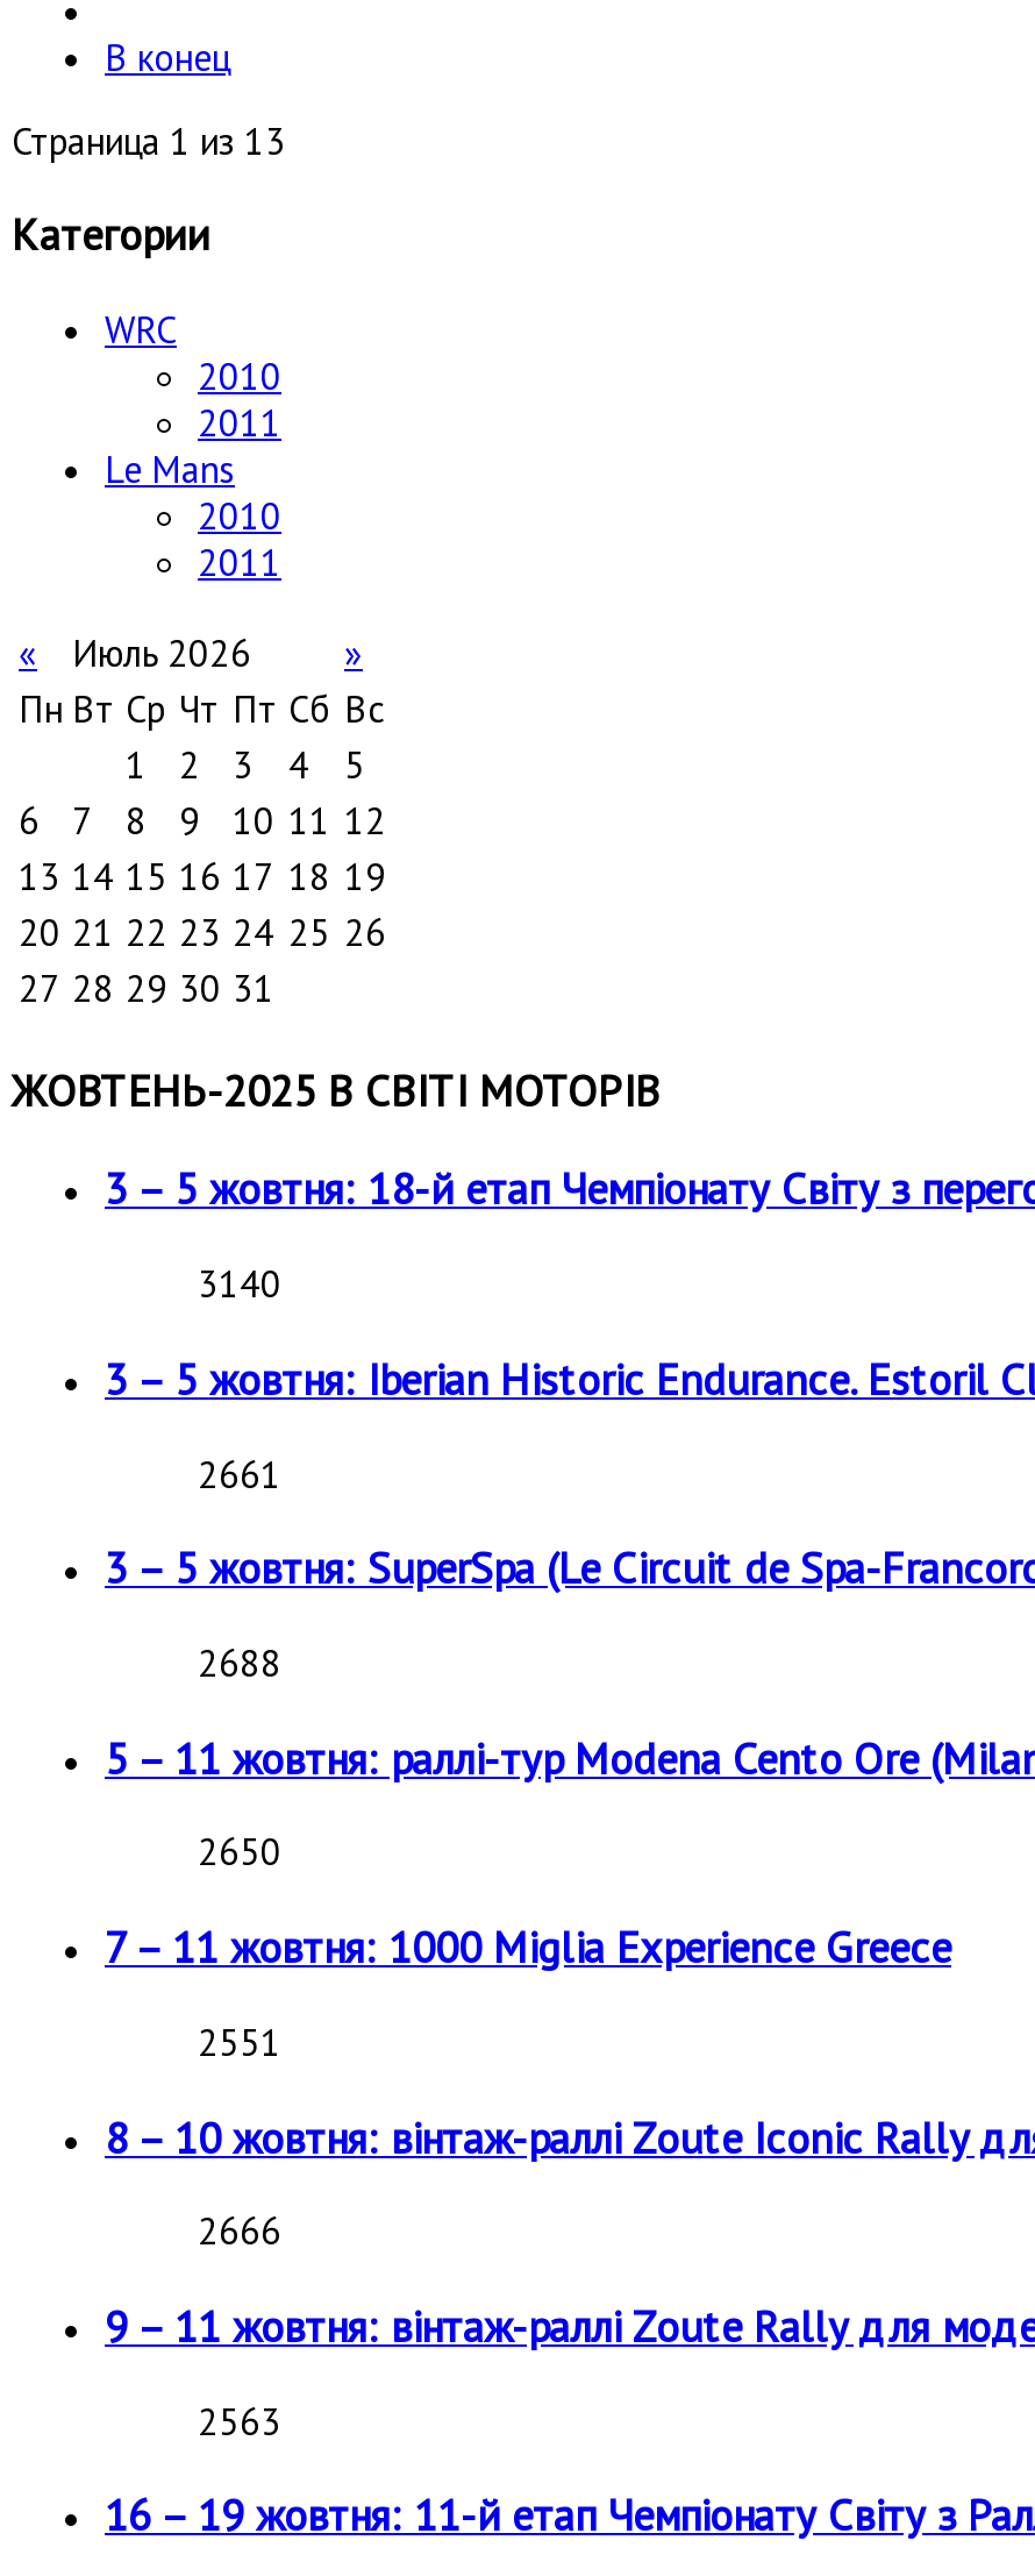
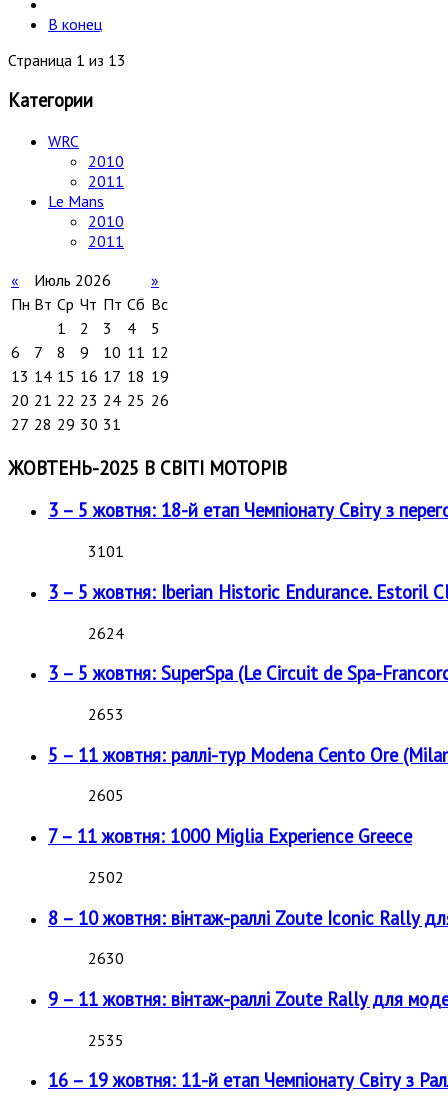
- 3140
+ 3101

- 2661
+ 2624

- 2688
+ 2653

- 2650
+ 2605

- 2551
+ 2502

- 2666
+ 2630

- 2563
+ 2535
